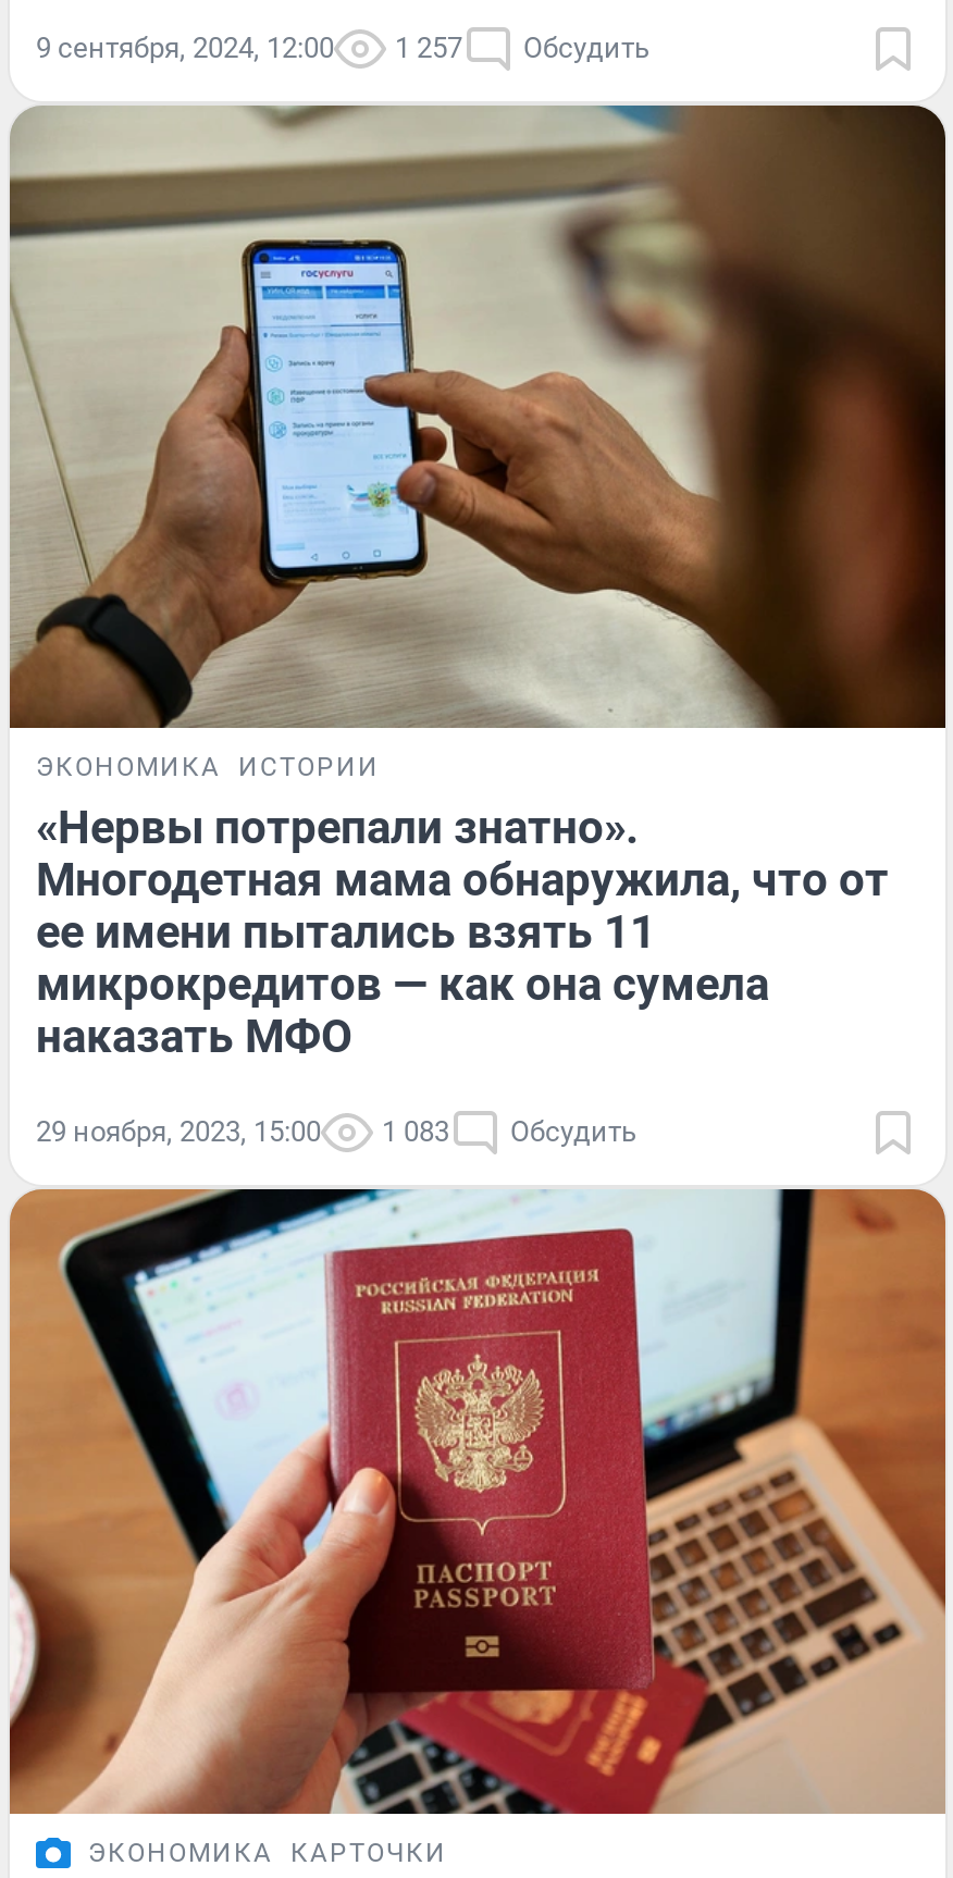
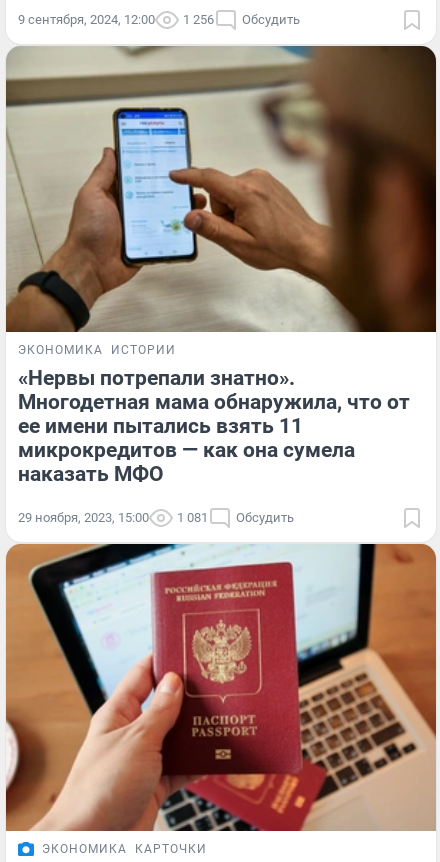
- 9 сентября, 2024, 12:00 1 257 Обсудить
+ 9 сентября, 2024, 12:00 1 256 Обсудить

- 29 ноября, 2023, 15:00 1 083 Обсудить
+ 29 ноября, 2023, 15:00 1 081 Обсудить
